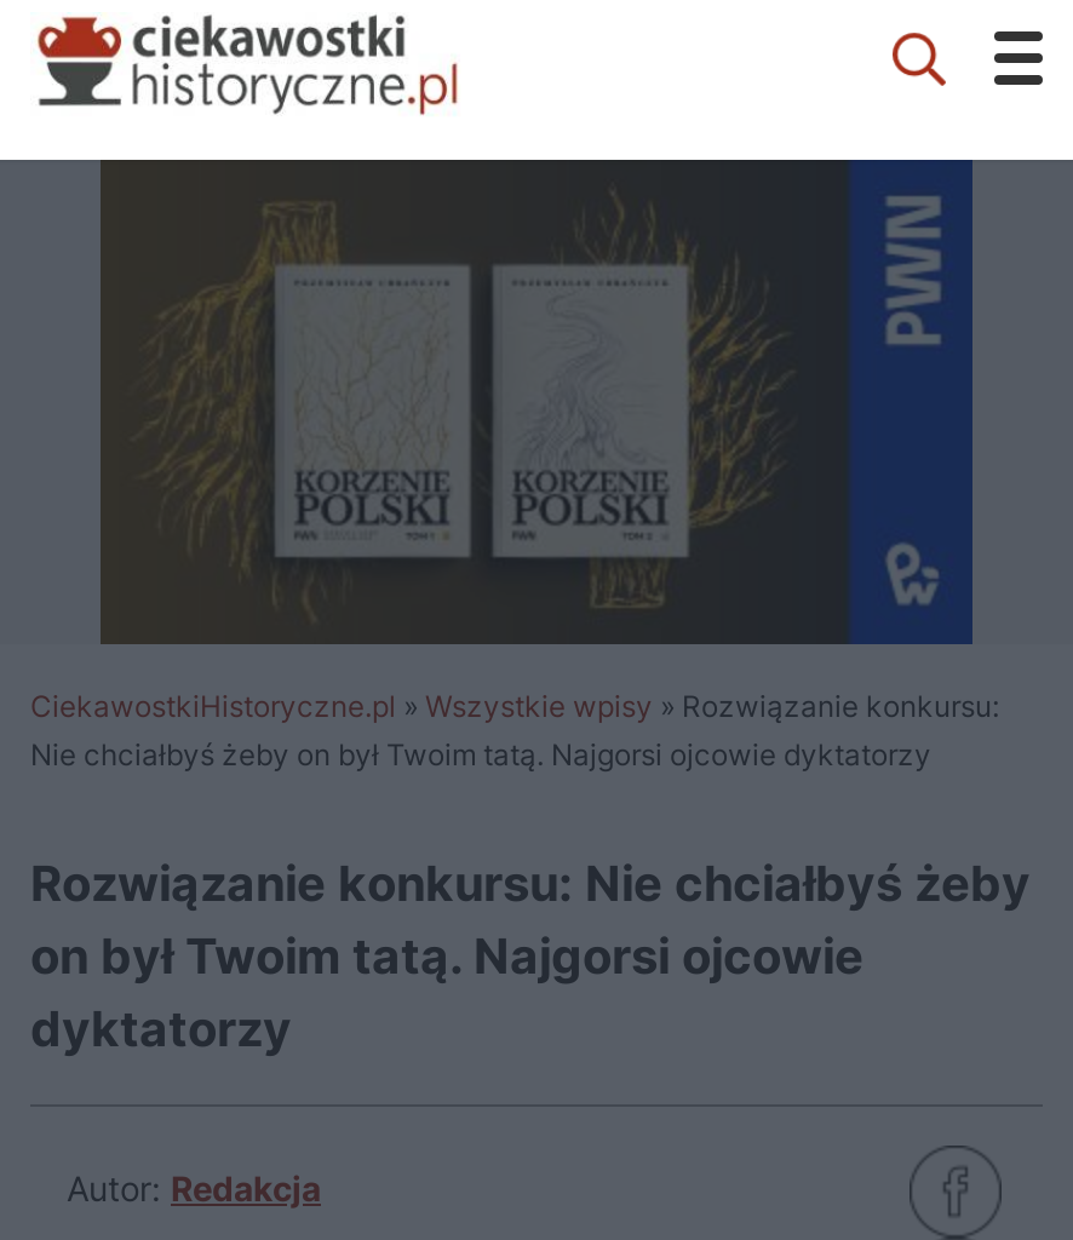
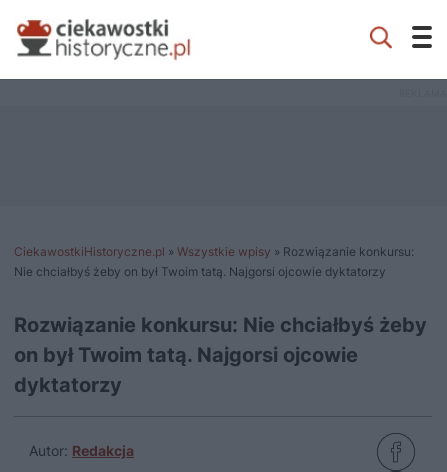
- [image]
